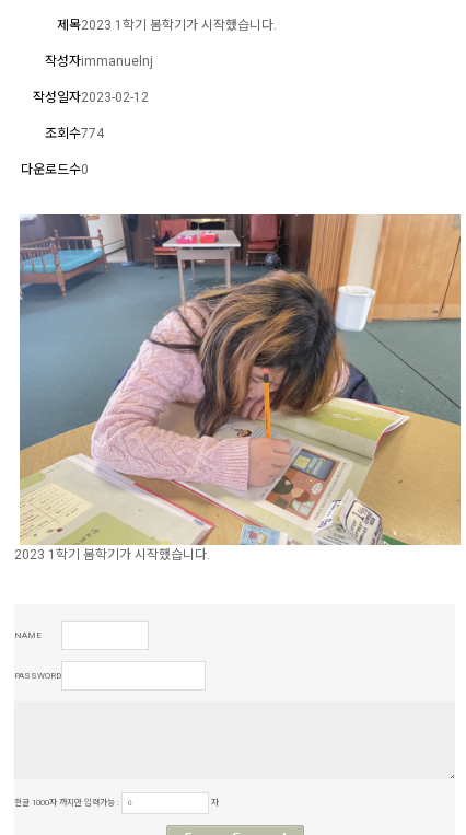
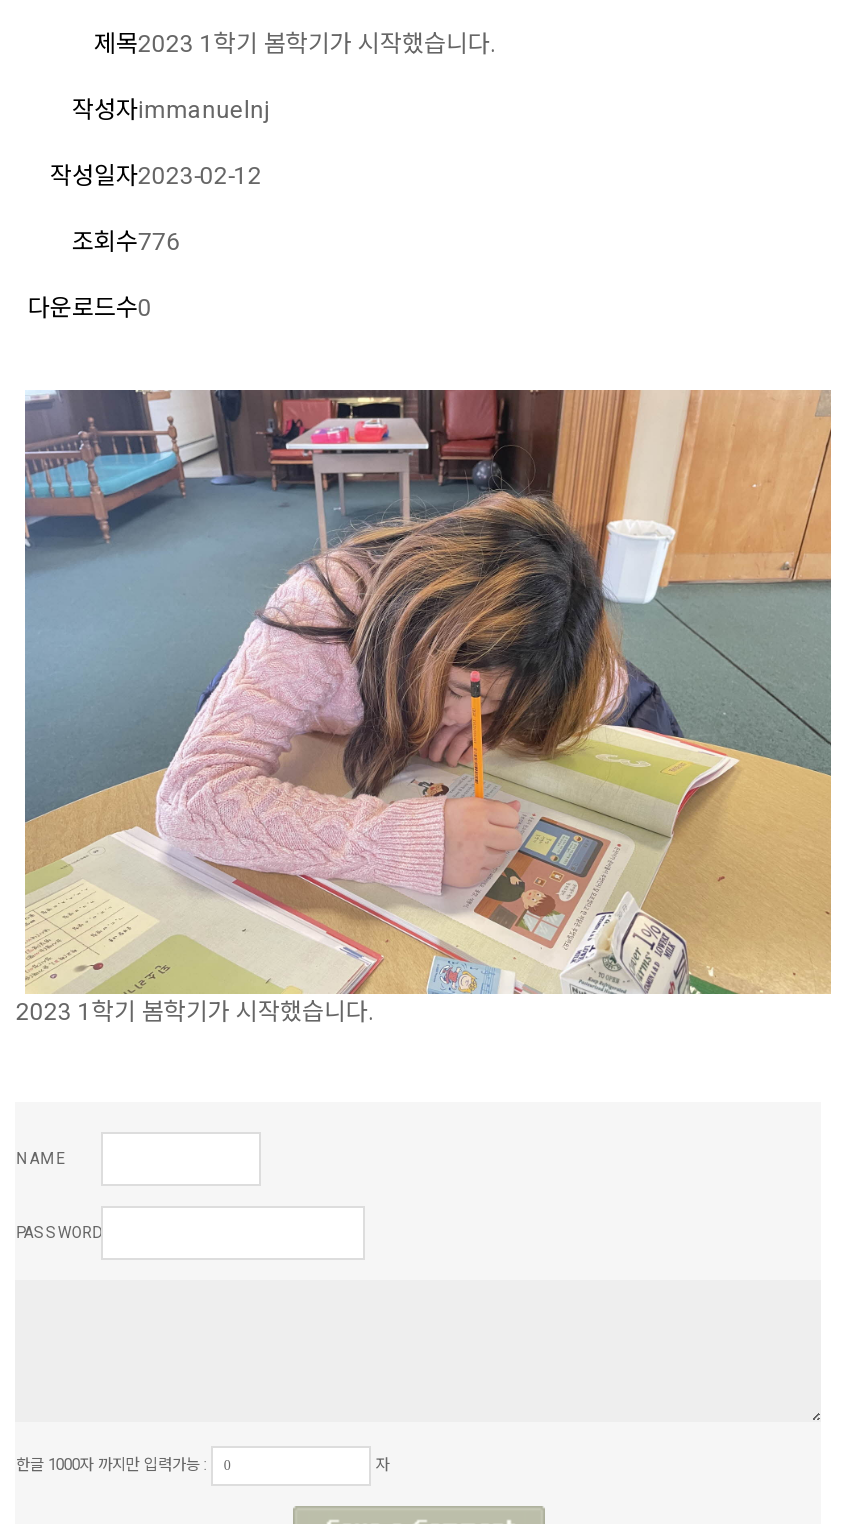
- 조회수774
+ 조회수776
